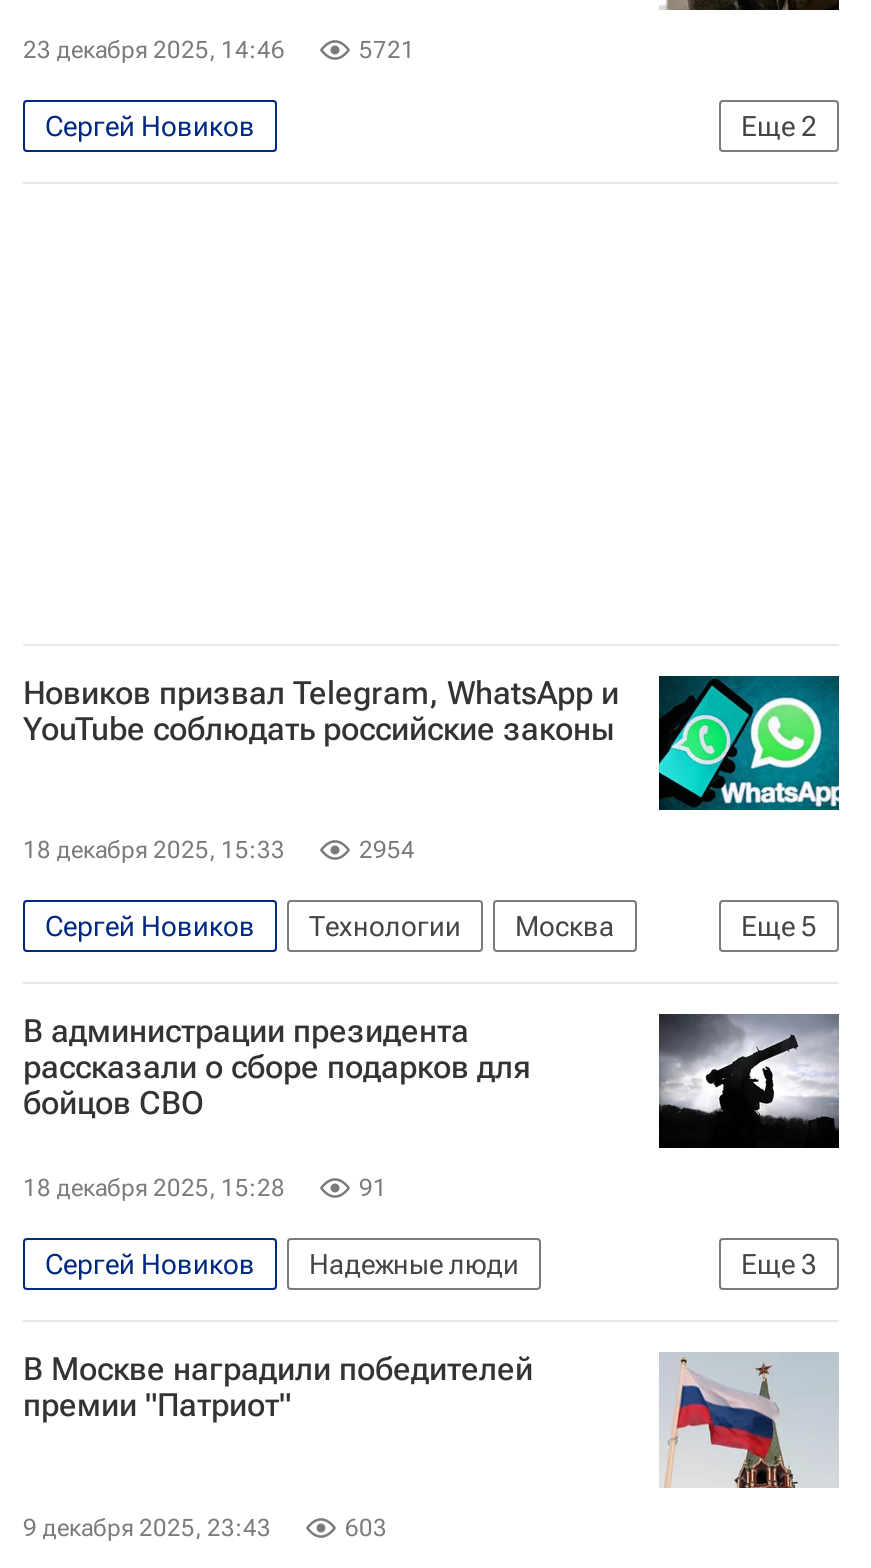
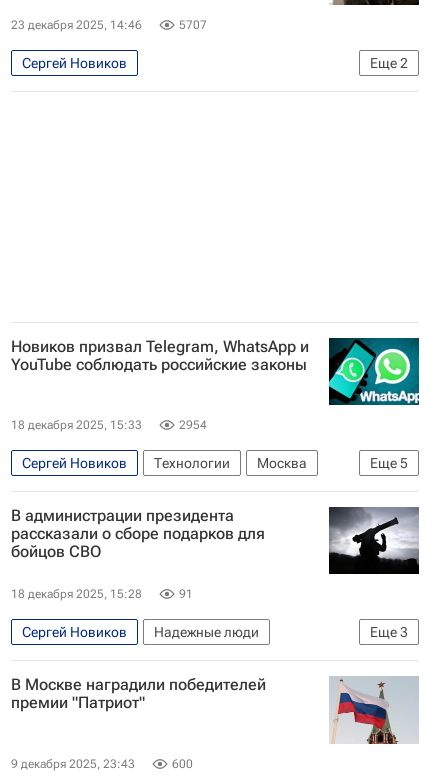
- 5721
+ 5707

- 603
+ 600
